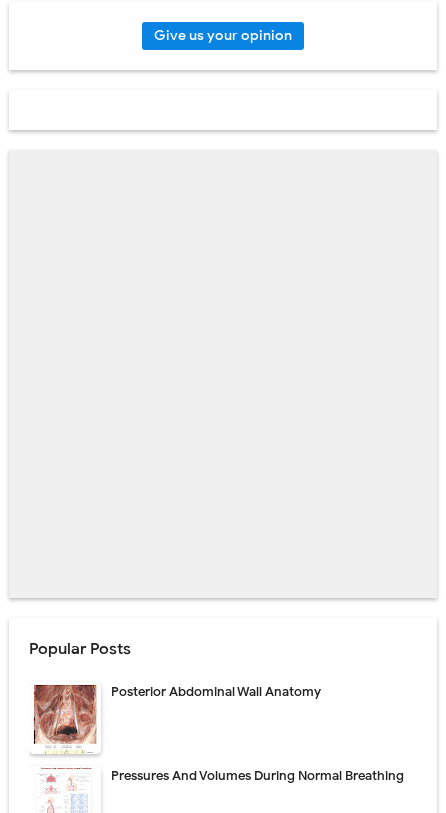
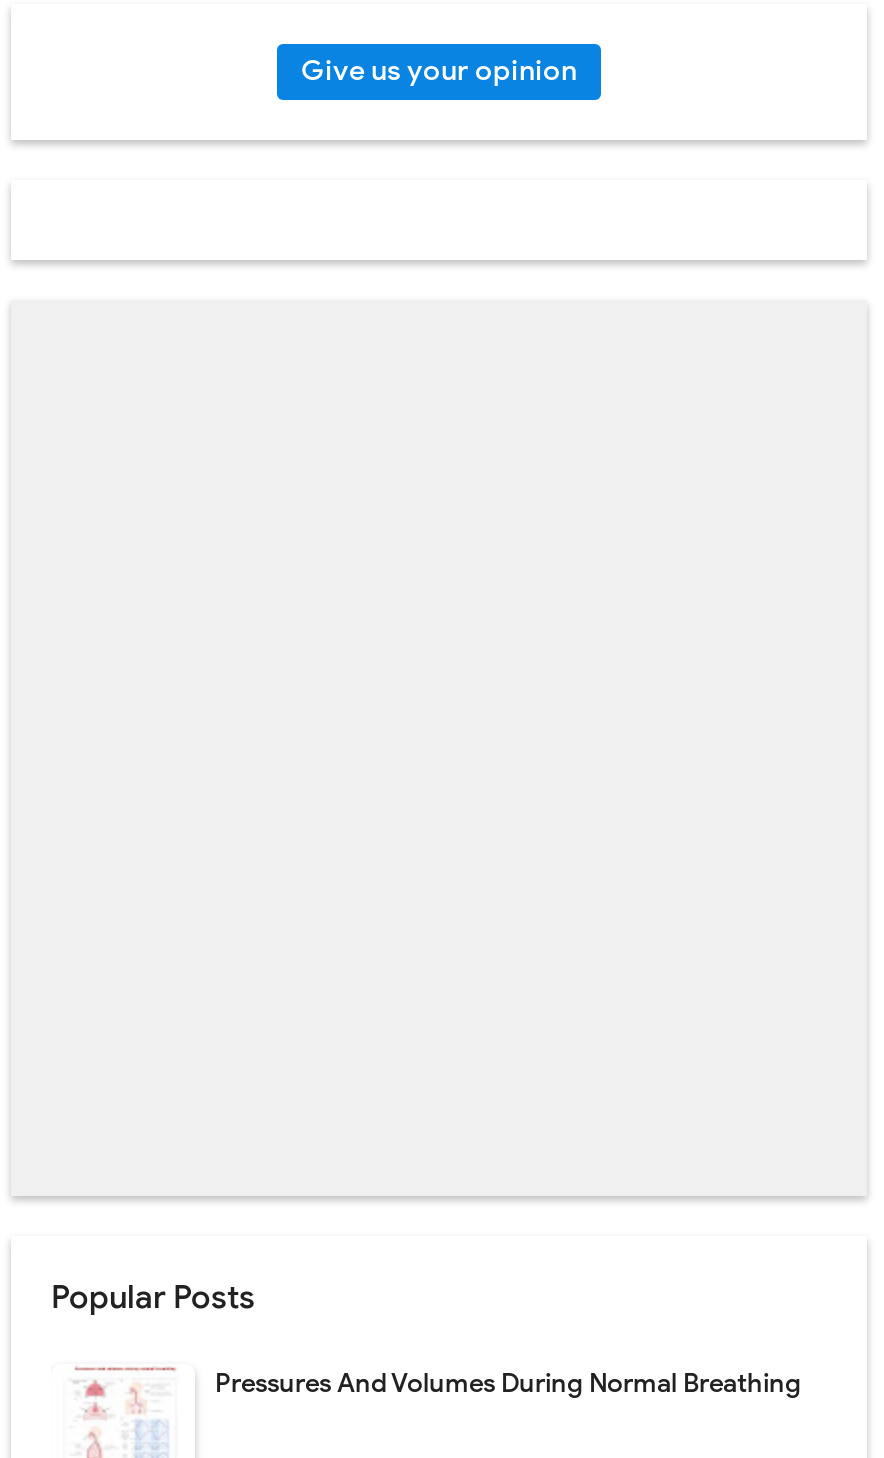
- [image]
- Posterior Abdominal Wall Anatomy
